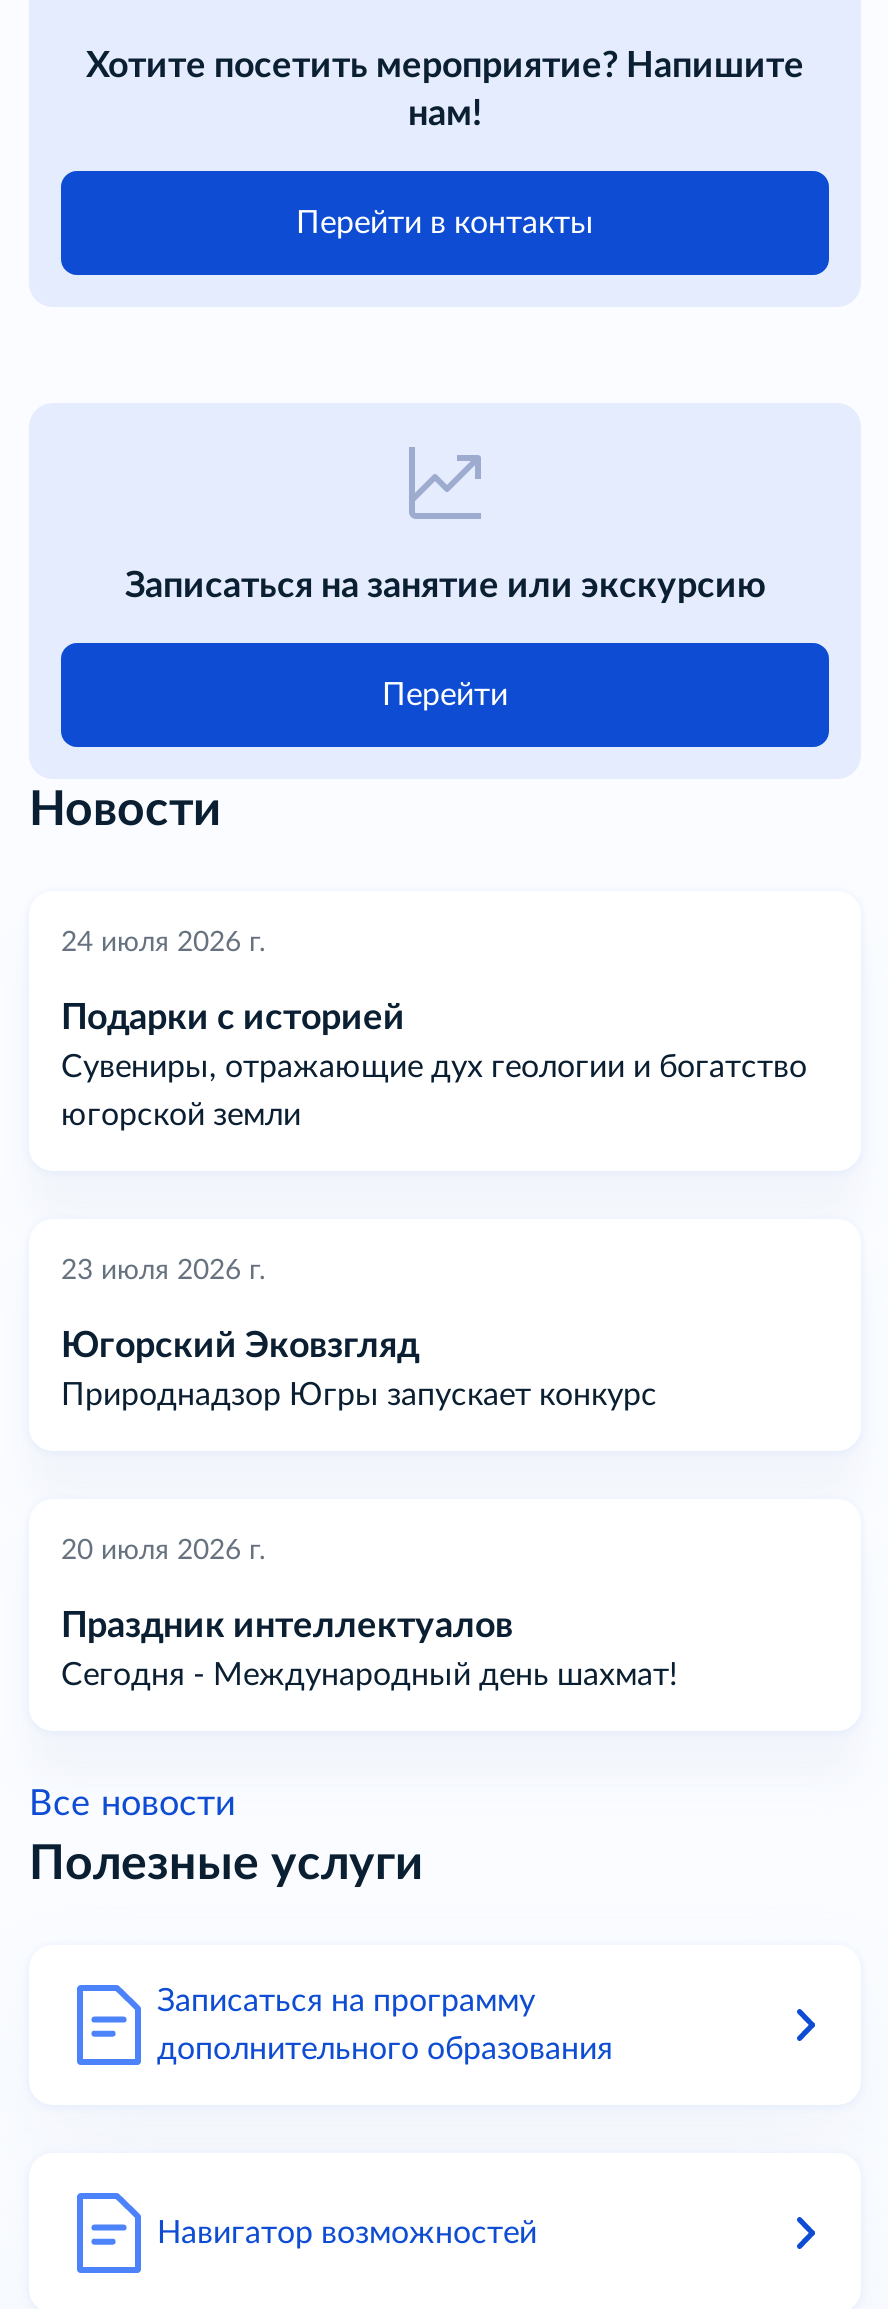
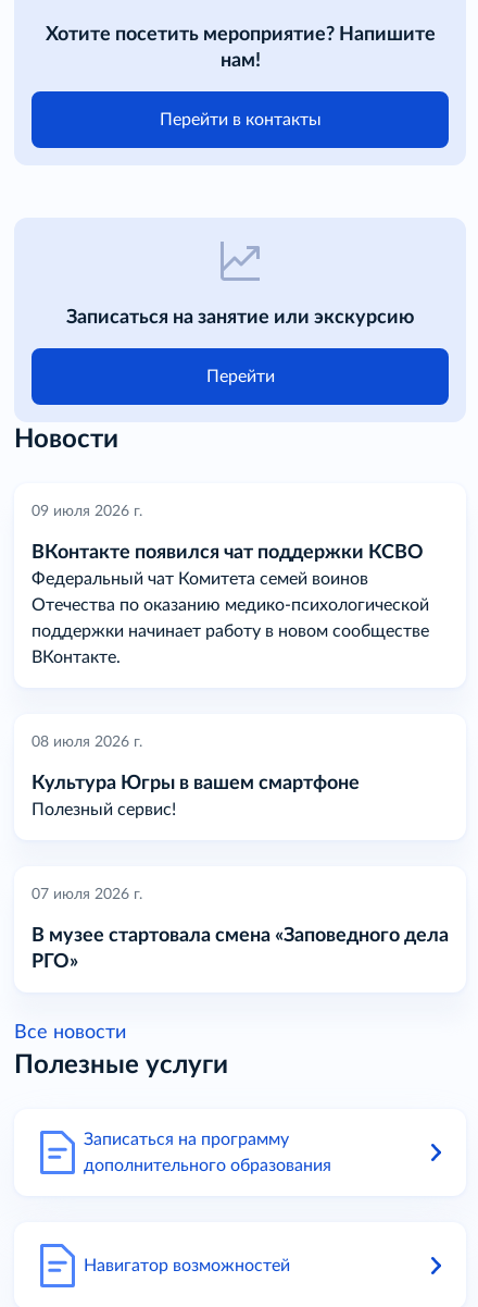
- 24 июля 2026 г.
- Подарки с историей
- Сувениры, отражающие дух геологии и богатство
- югорской земли
+ 09 июля 2026 г.
+ ВКонтакте появился чат поддержки КСВО
+ Федеральный чат Комитета семей воинов
+ Отечества по оказанию медико-психологической
+ поддержки начинает работу в новом сообществе
+ ВКонтакте.

- 23 июля 2026 г.
- Югорский Эковзгляд
- Природнадзор Югры запускает конкурс
+ 08 июля 2026 г.
+ Культура Югры в вашем смартфоне
+ Полезный сервис!

- 20 июля 2026 г.
- Праздник интеллектуалов
- Сегодня - Международный день шахмат!
+ 07 июля 2026 г.
+ В музее стартовала смена «Заповедного дела
+ РГО»
